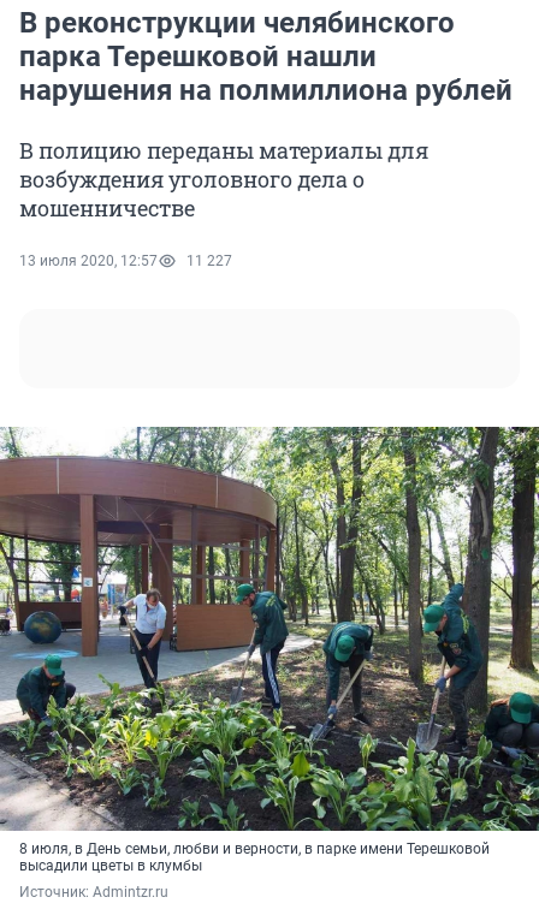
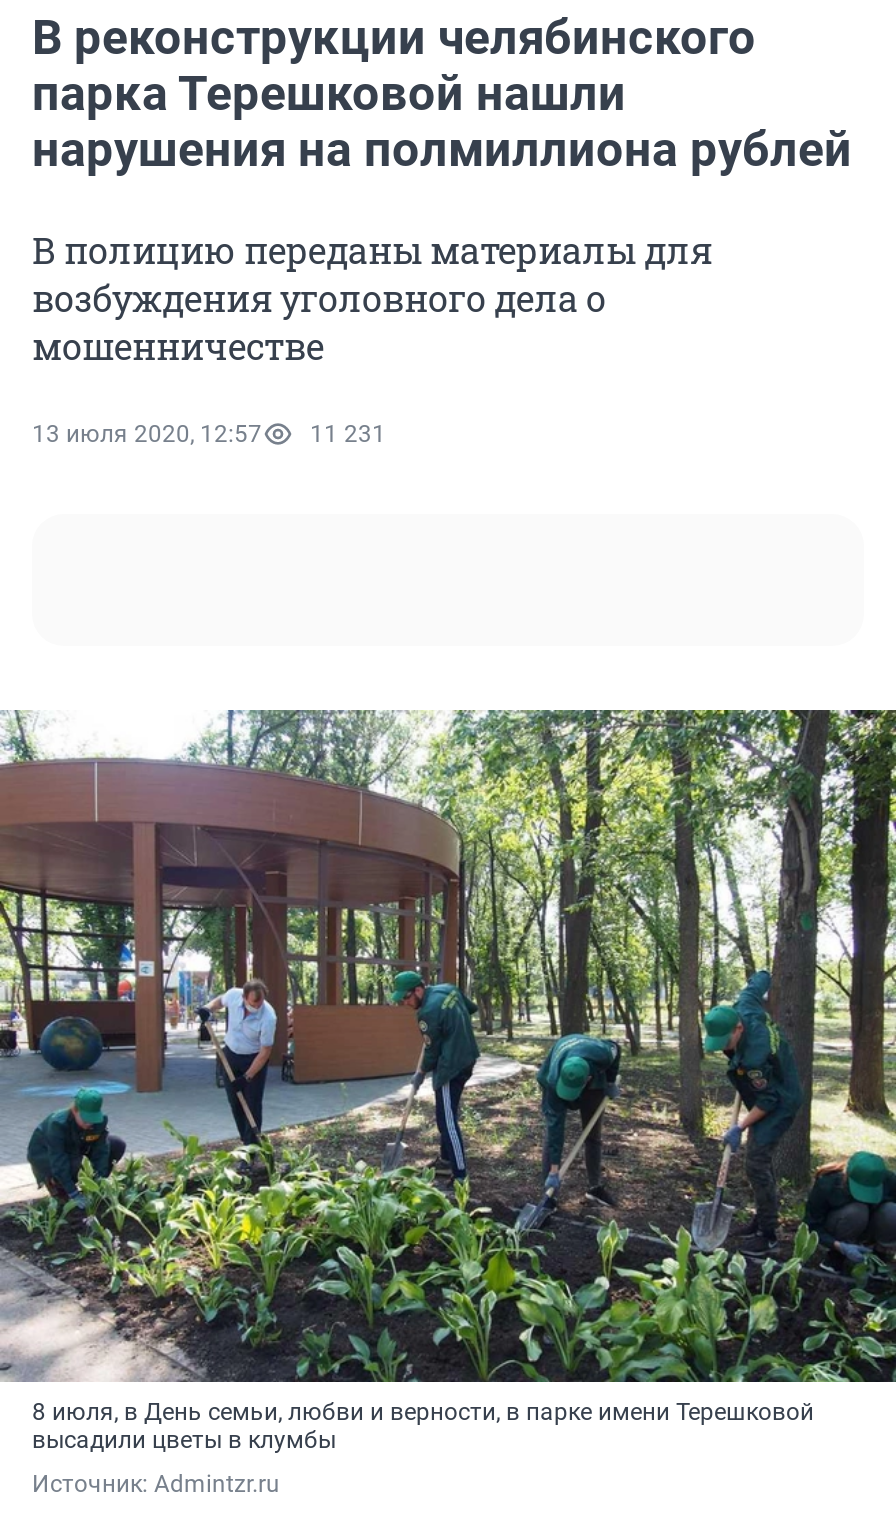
- 13 июля 2020, 12:57 11 227
+ 13 июля 2020, 12:57 11 231
